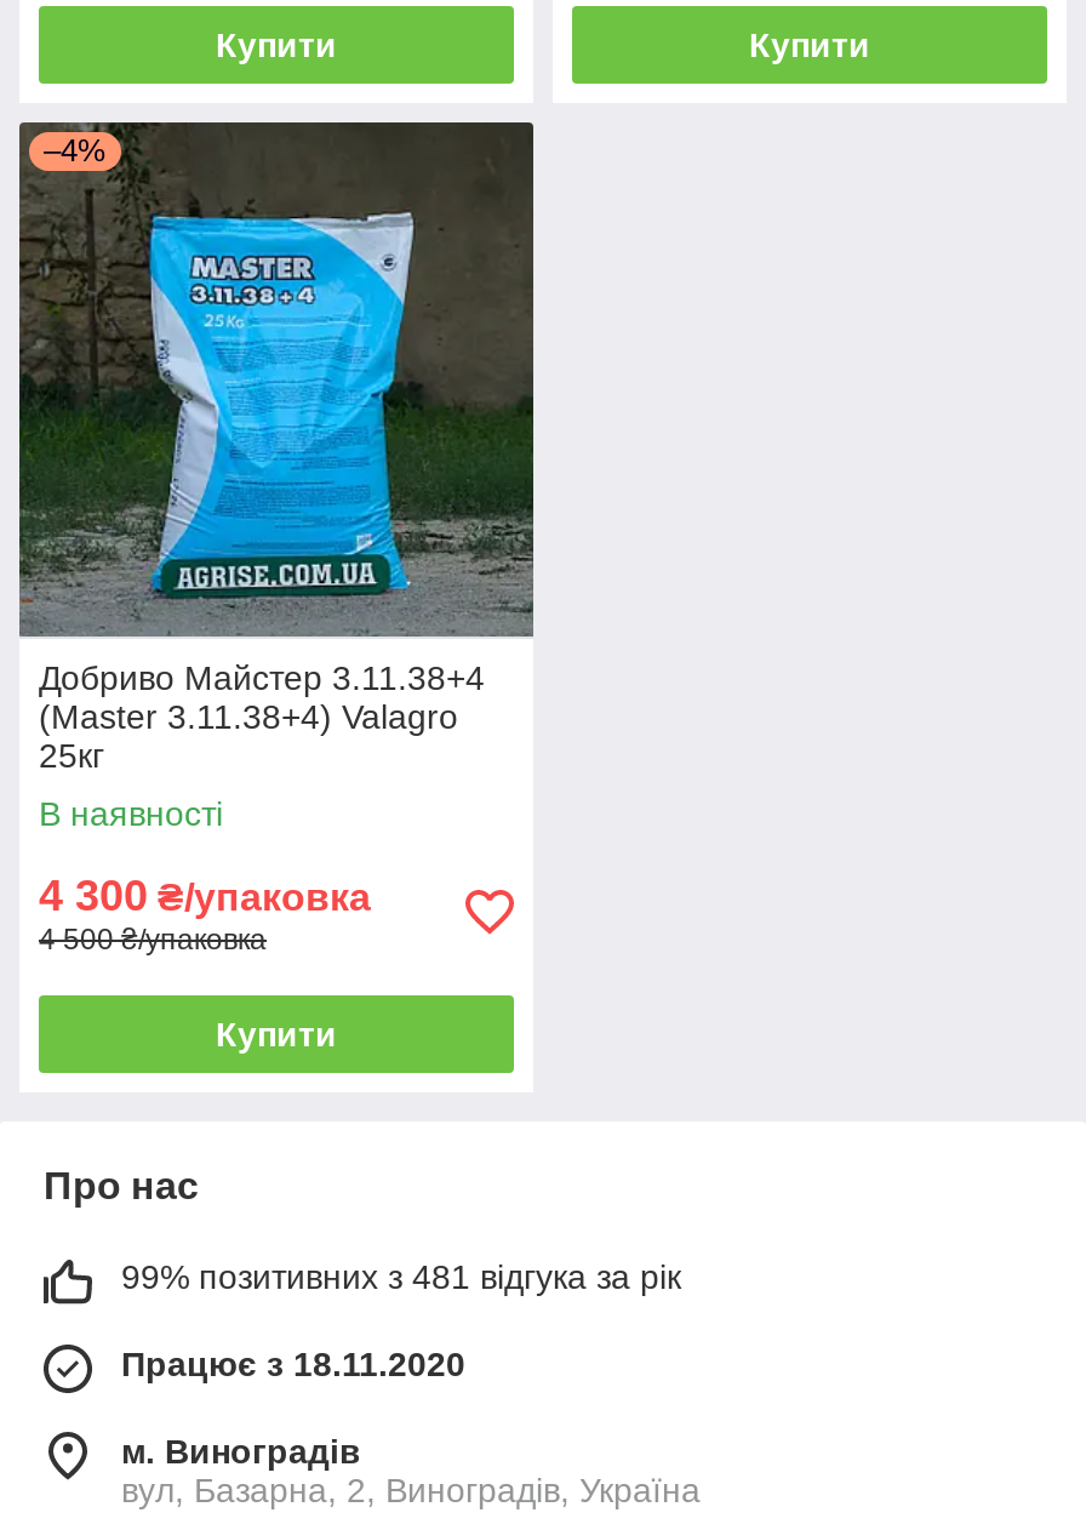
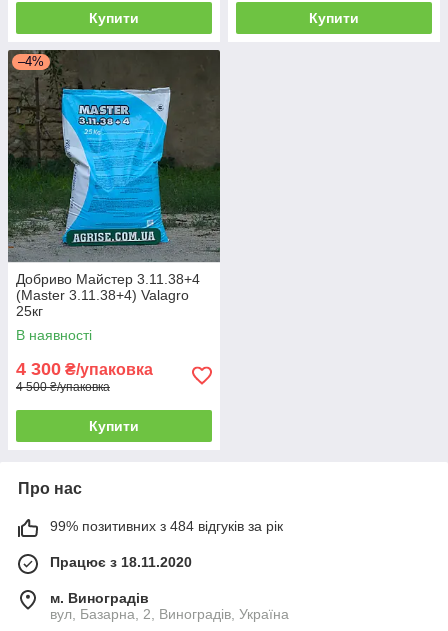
- 99% позитивних з 481 відгука за рік
+ 99% позитивних з 484 відгуків за рік
